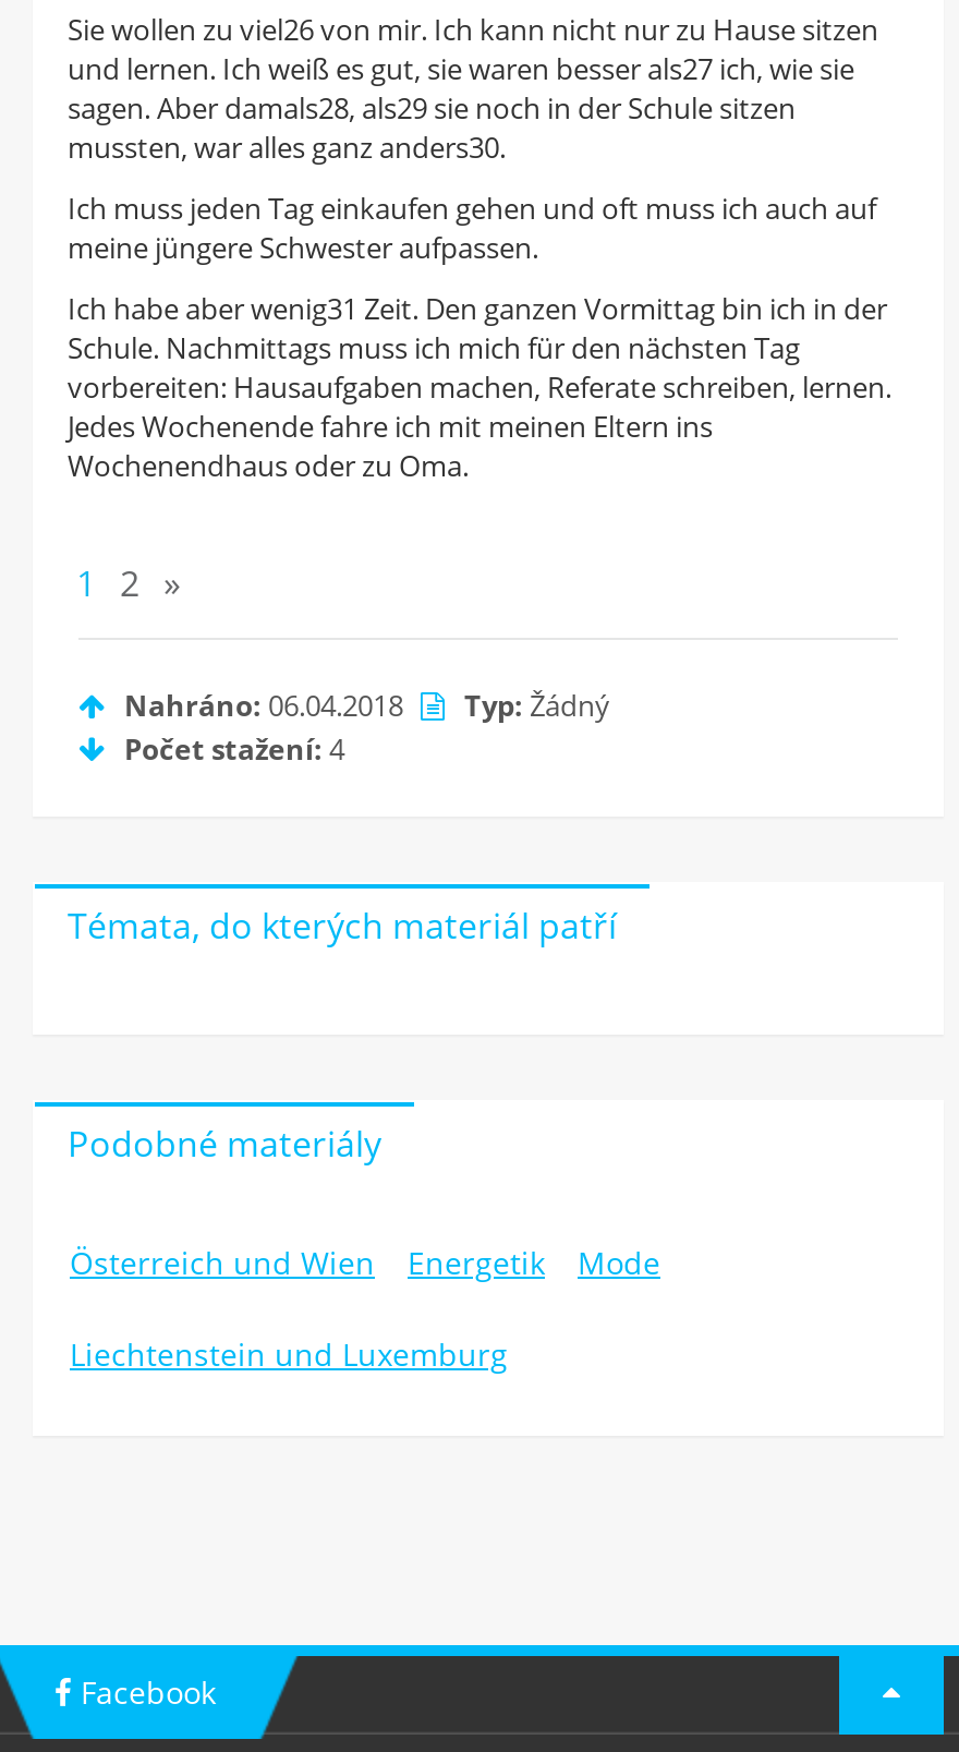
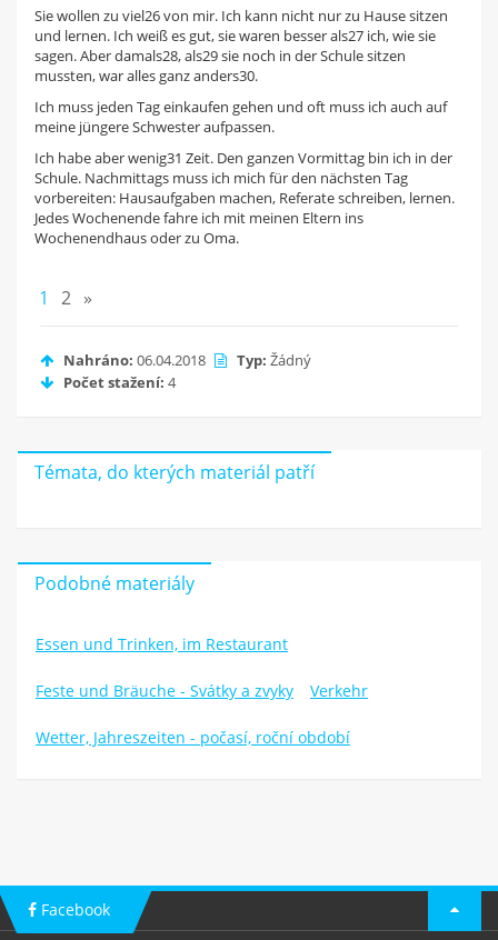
- Österreich und Wien
- Energetik
- Mode
- Liechtenstein und Luxemburg
+ Essen und Trinken, im Restaurant
+ Feste und Bräuche - Svátky a zvyky
+ Verkehr
+ Wetter, Jahreszeiten - počasí, roční období
